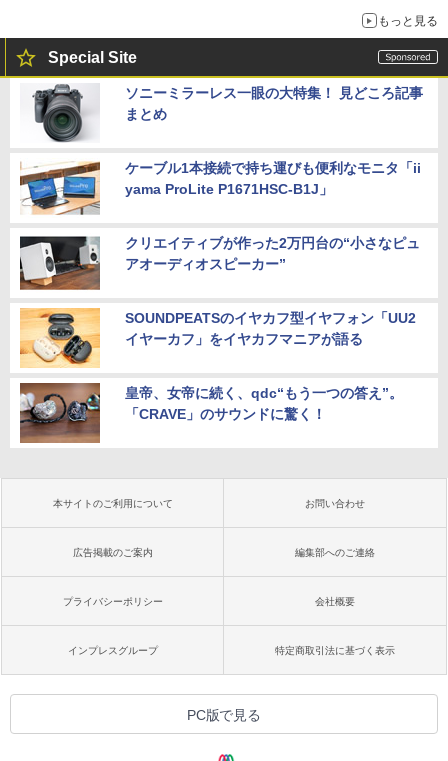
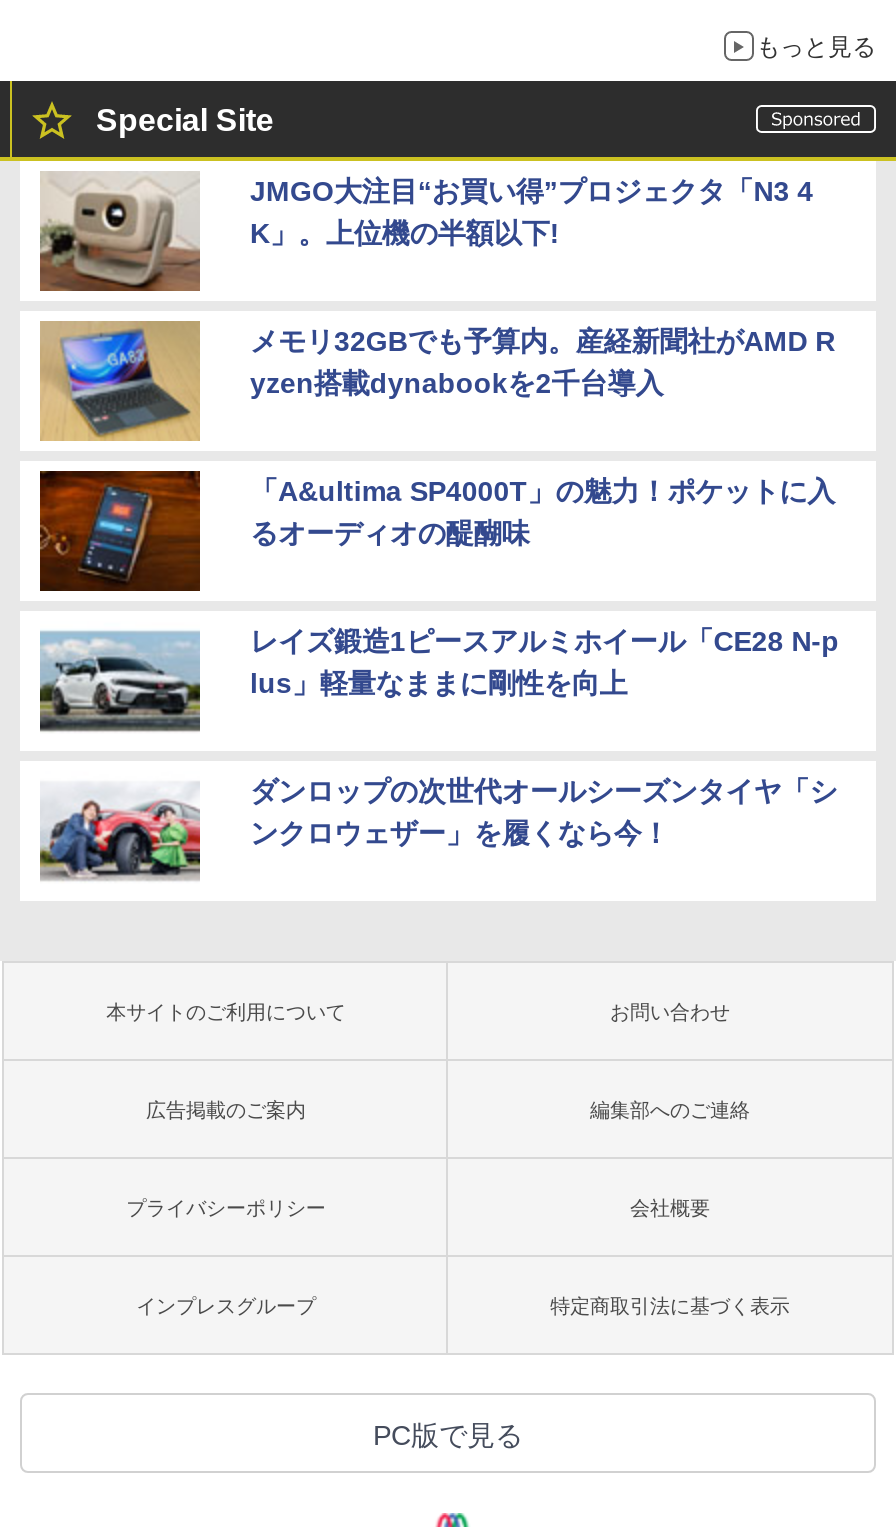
- [image]
- ソニーミラーレス一眼の大特集！ 見どころ記事
- まとめ
+ [image]
+ JMGO大注目“お買い得”プロジェクタ「N3 4
+ K」。上位機の半額以下!

- [image]
- ケーブル1本接続で持ち運びも便利なモニタ「ii
- yama ProLite P1671HSC-B1J」
+ [image]
+ メモリ32GBでも予算内。産経新聞社がAMD R
+ yzen搭載dynabookを2千台導入

- [image]
- クリエイティブが作った2万円台の“小さなピュ
- アオーディオスピーカー”
+ [image]
+ 「A&ultima SP4000T」の魅力！ポケットに入
+ るオーディオの醍醐味

- [image]
- SOUNDPEATSのイヤカフ型イヤフォン「UU2
- イヤーカフ」をイヤカフマニアが語る
+ [image]
+ レイズ鍛造1ピースアルミホイール「CE28 N-p
+ lus」軽量なままに剛性を向上

- [image]
- 皇帝、女帝に続く、qdc“もう一つの答え”。
- 「CRAVE」のサウンドに驚く！
+ [image]
+ ダンロップの次世代オールシーズンタイヤ「シ
+ ンクロウェザー」を履くなら今！
